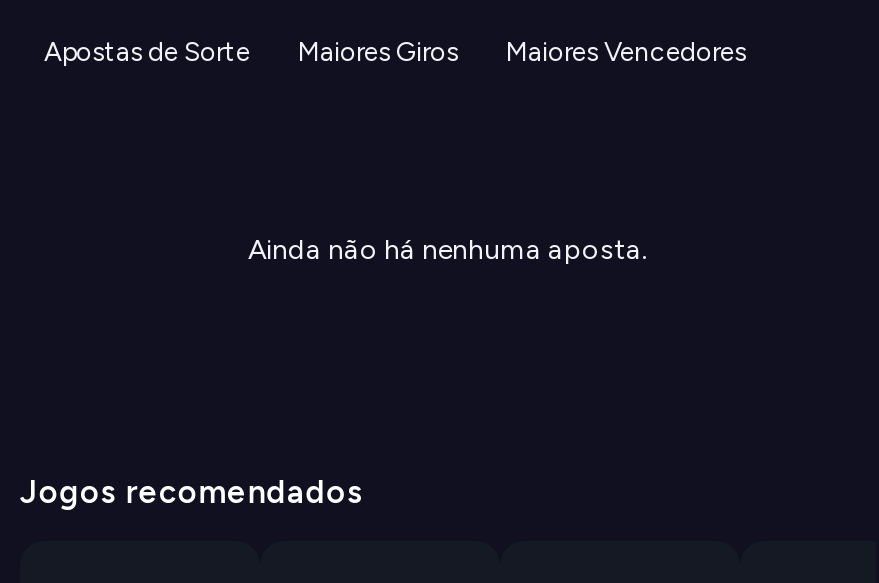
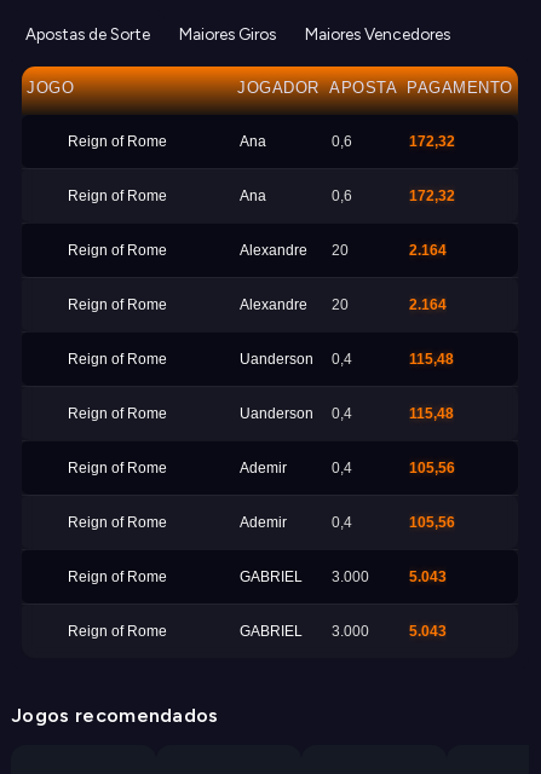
- Ainda não há nenhuma aposta.
+ JOGO
+ JOGADOR APOSTA PAGAMENTO
+ Reign of Rome
+ Ana
+ 0,6
+ 172,32
+ Reign of Rome
+ Ana
+ 0,6
+ 172,32
+ Reign of Rome
+ Alexandre
+ 20
+ 2.164
+ Reign of Rome
+ Alexandre
+ 20
+ 2.164
+ Reign of Rome
+ Uanderson
+ 0,4
+ 115,48
+ Reign of Rome
+ Uanderson
+ 0,4
+ 115,48
+ Reign of Rome
+ Ademir
+ 0,4
+ 105,56
+ Reign of Rome
+ Ademir
+ 0,4
+ 105,56
+ Reign of Rome
+ GABRIEL
+ 3.000
+ 5.043
+ Reign of Rome
+ GABRIEL
+ 3.000
+ 5.043
